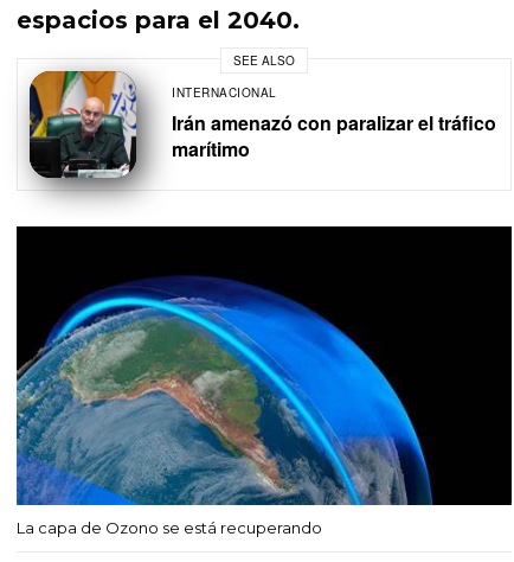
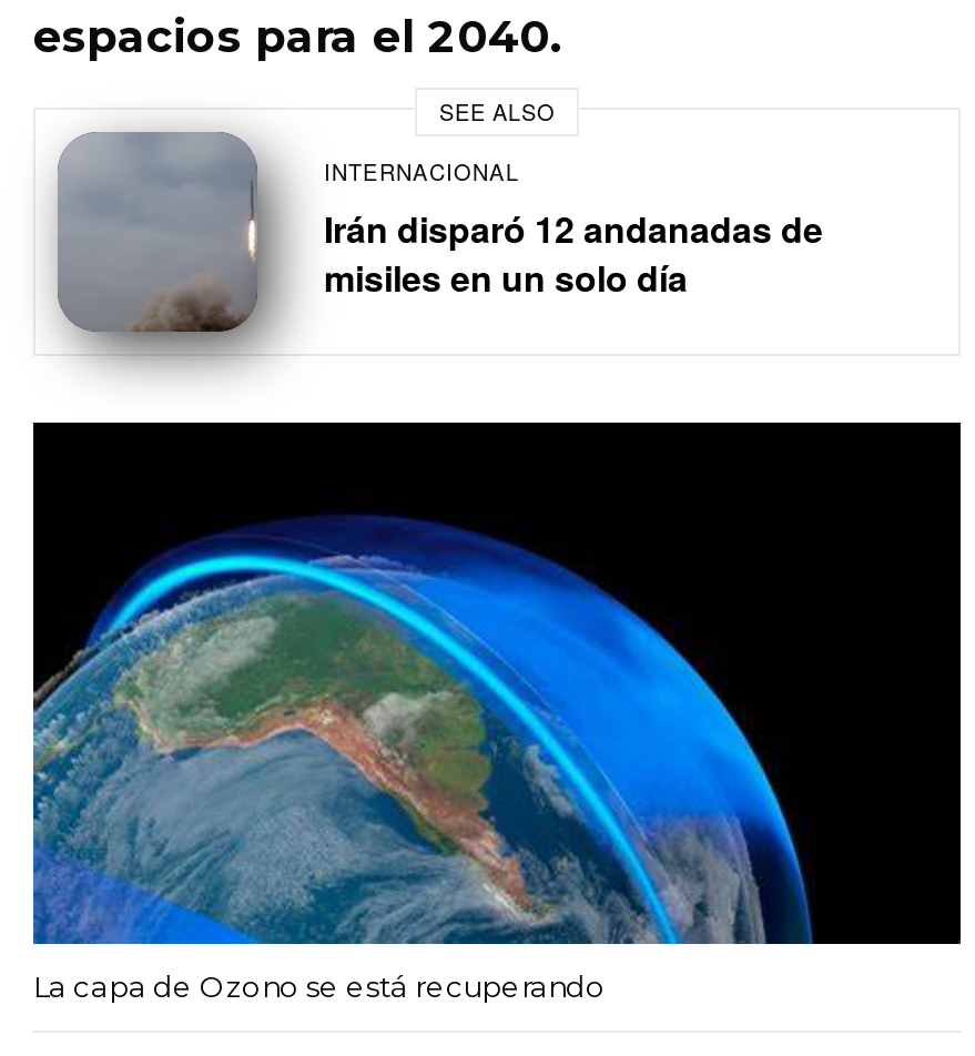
- [image]
- Irán amenazó con paralizar el tráfico
- marítimo
+ [image]
+ Irán disparó 12 andanadas de
+ misiles en un solo día
